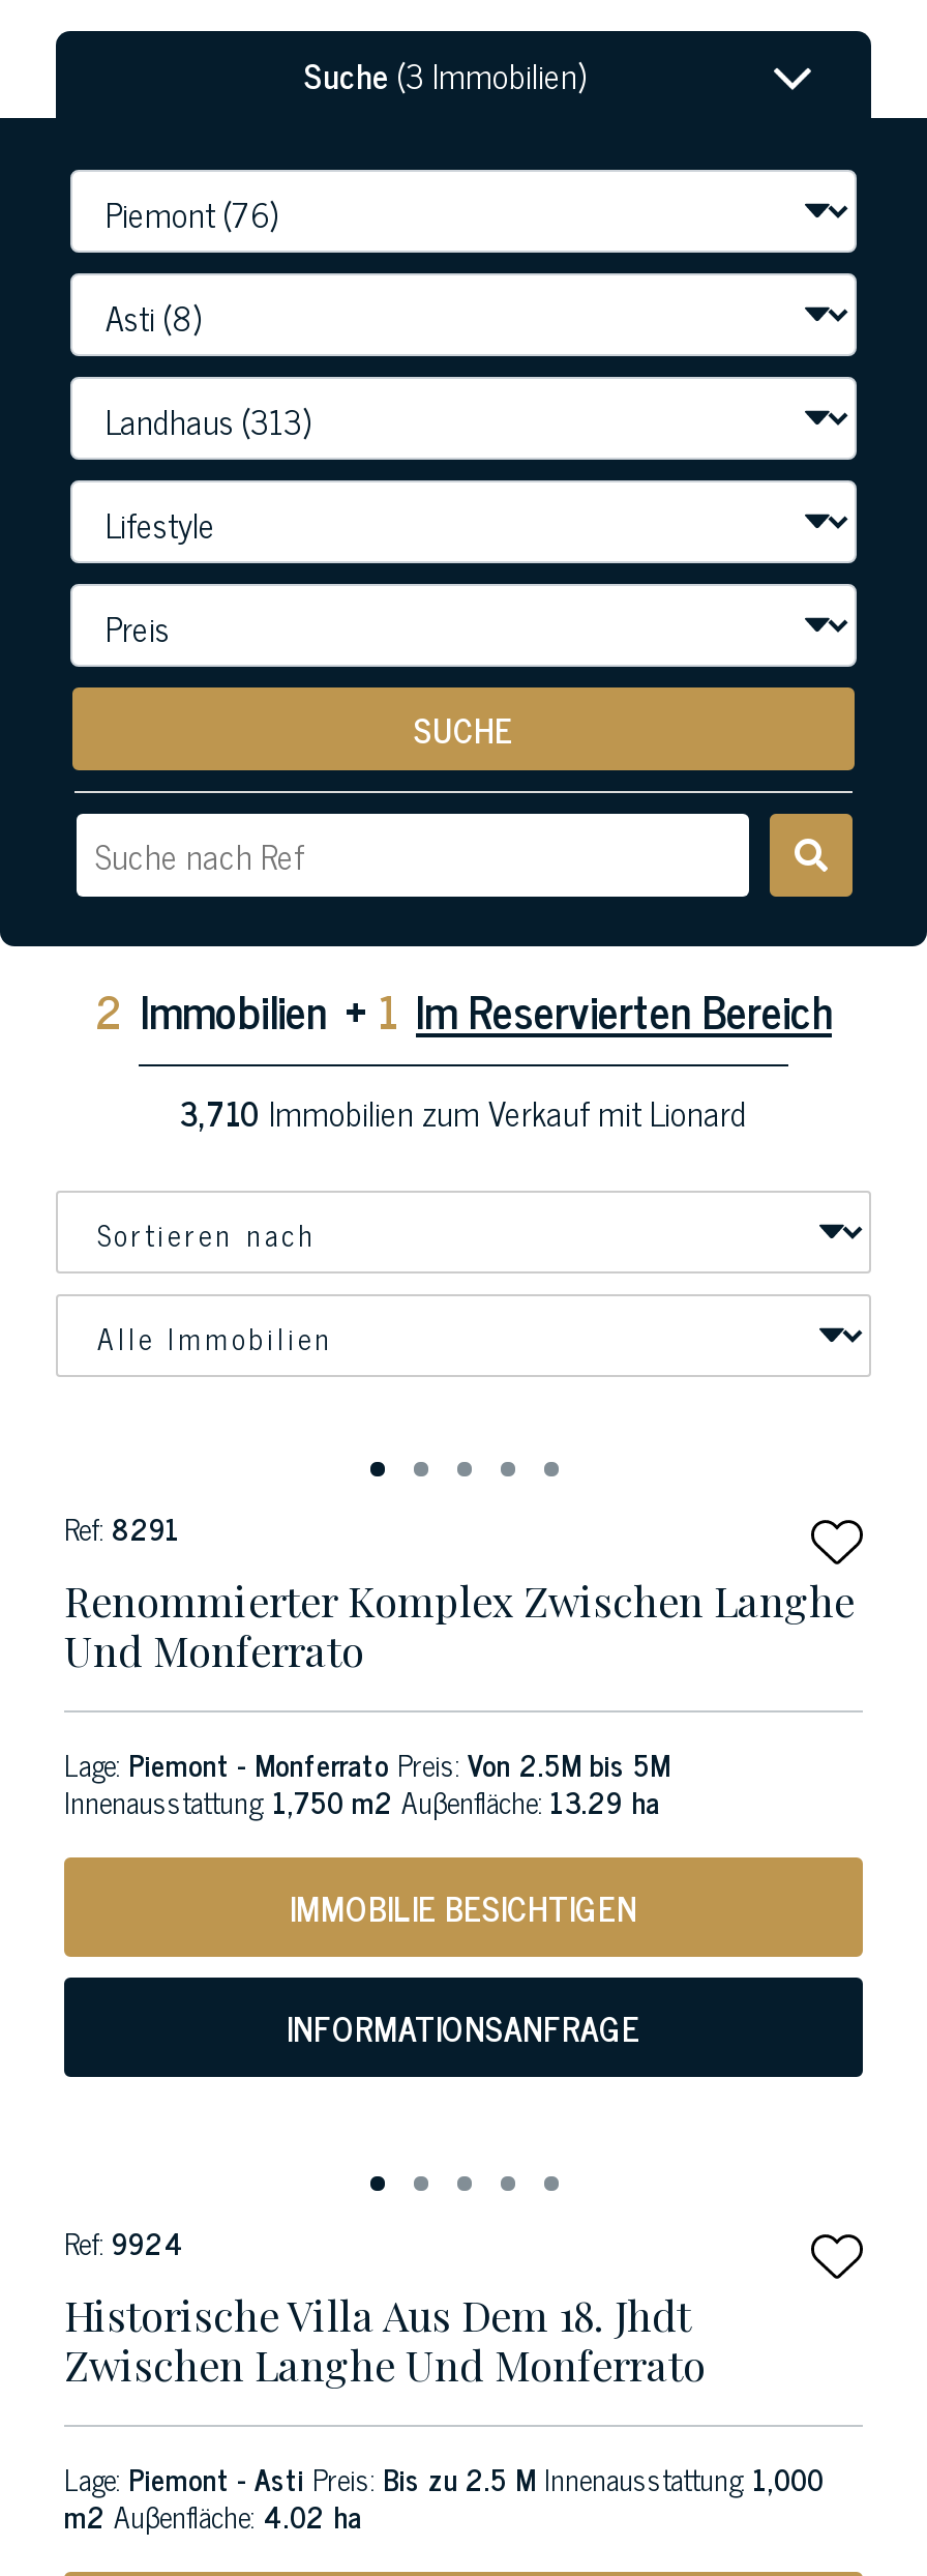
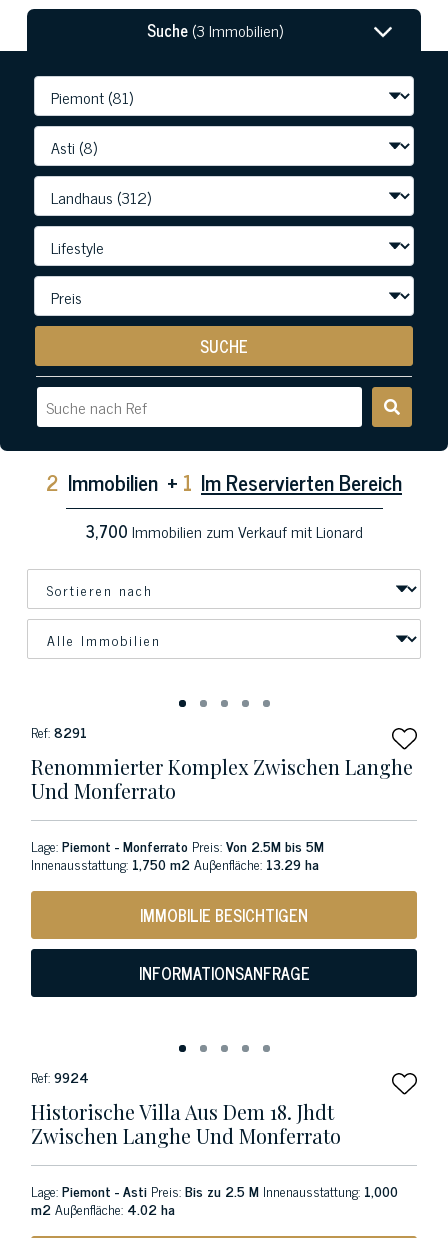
- 3,710 Immobilien zum Verkauf mit Lionard
+ 3,700 Immobilien zum Verkauf mit Lionard
